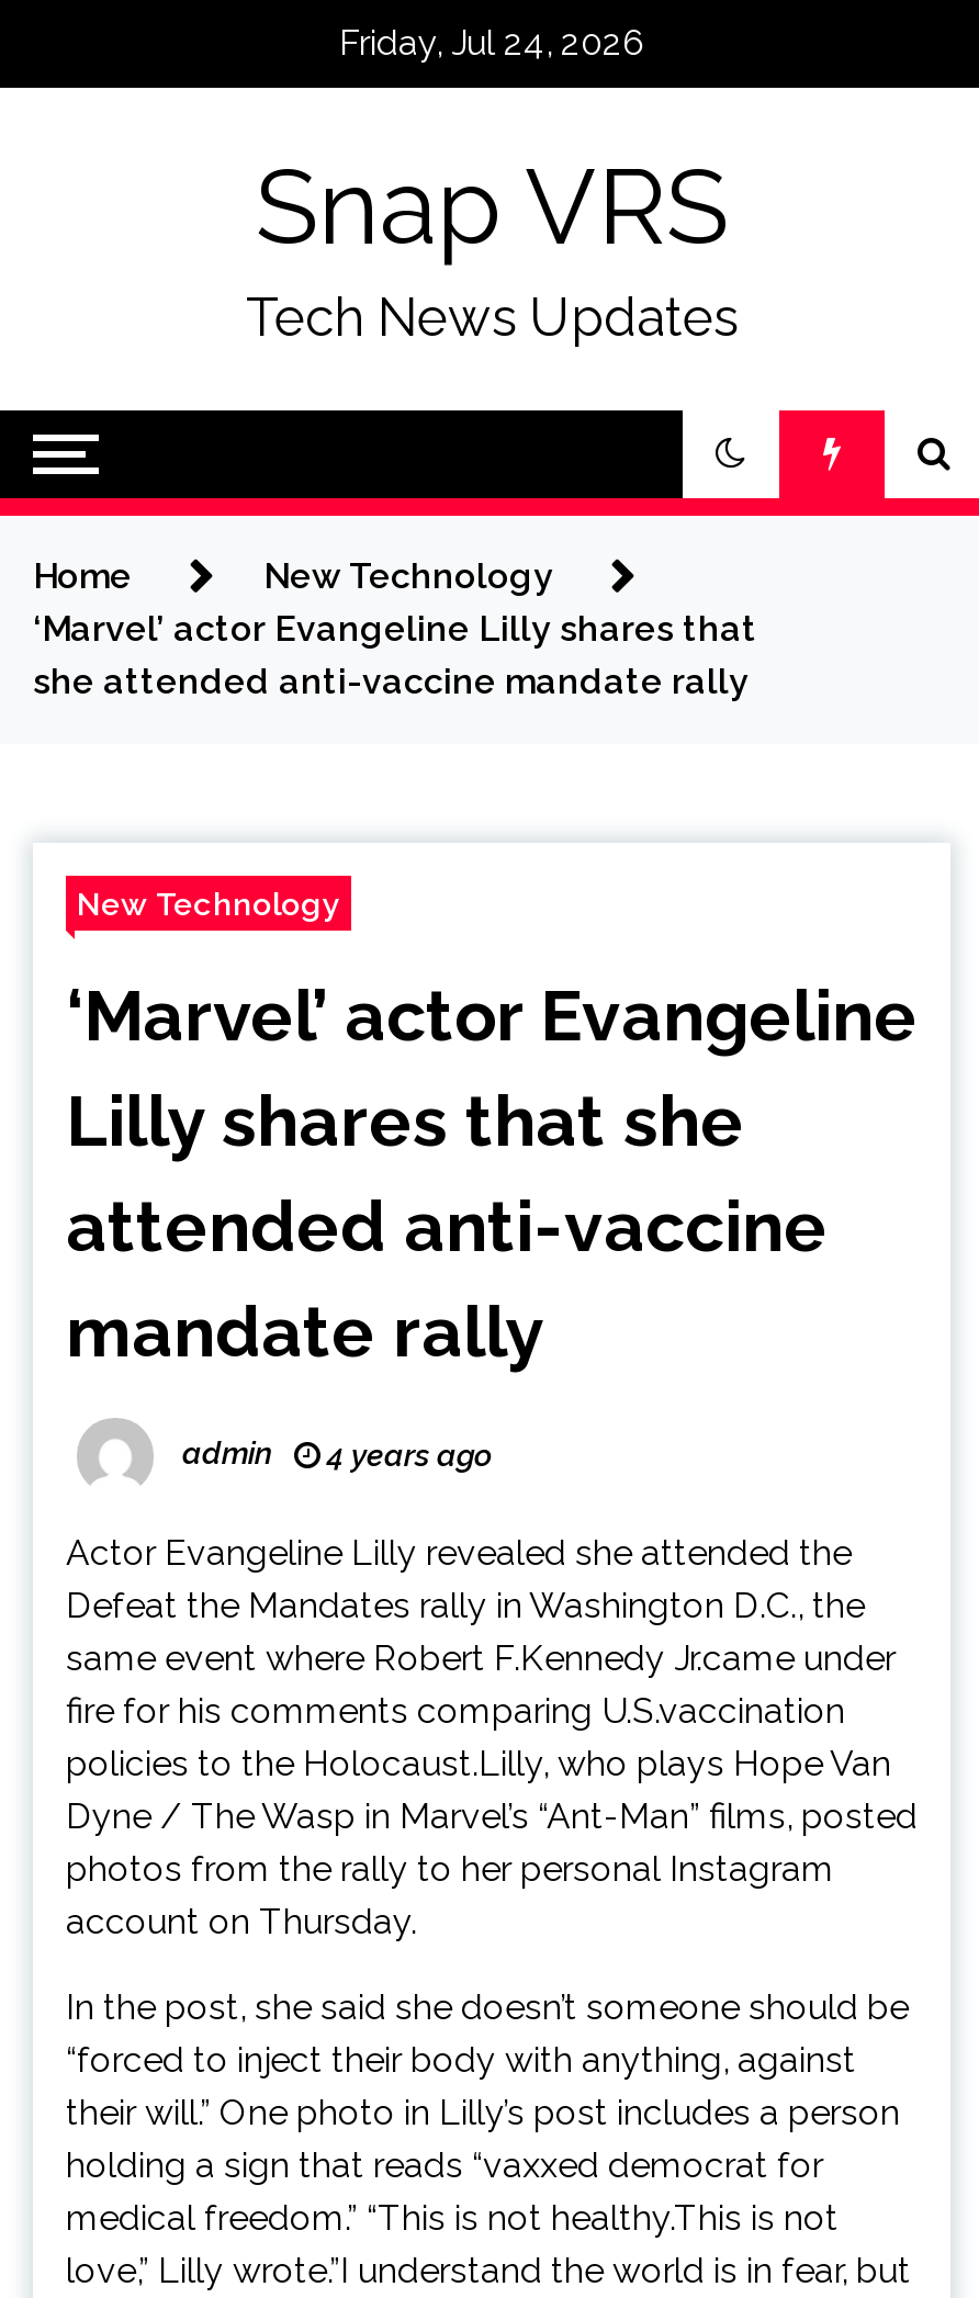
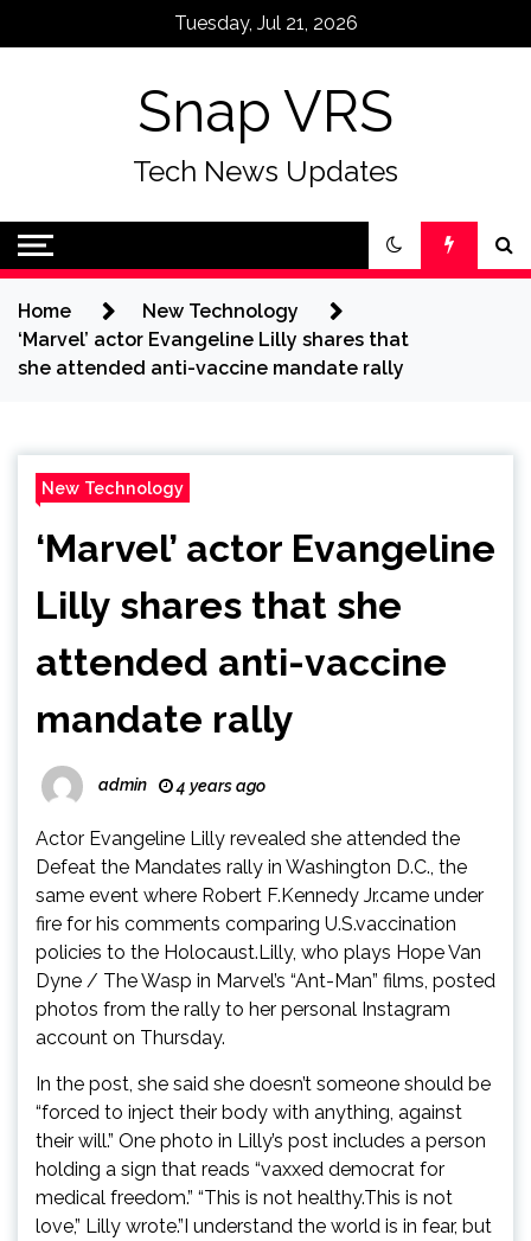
- Friday, Jul 24, 2026
+ Tuesday, Jul 21, 2026
